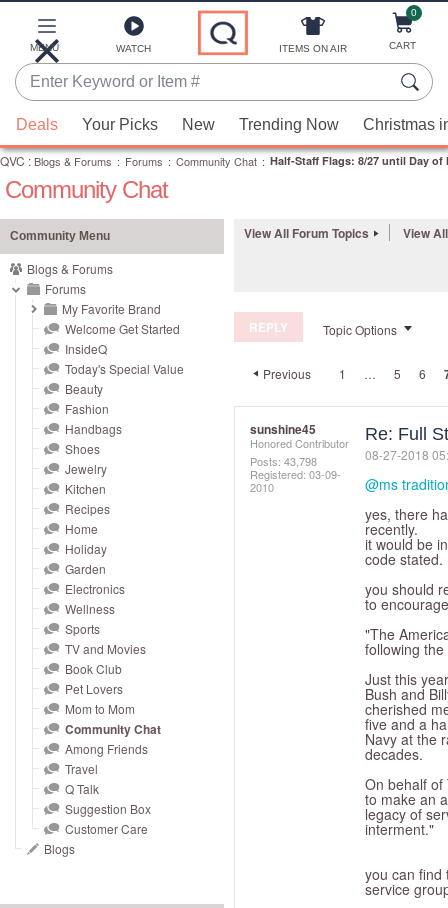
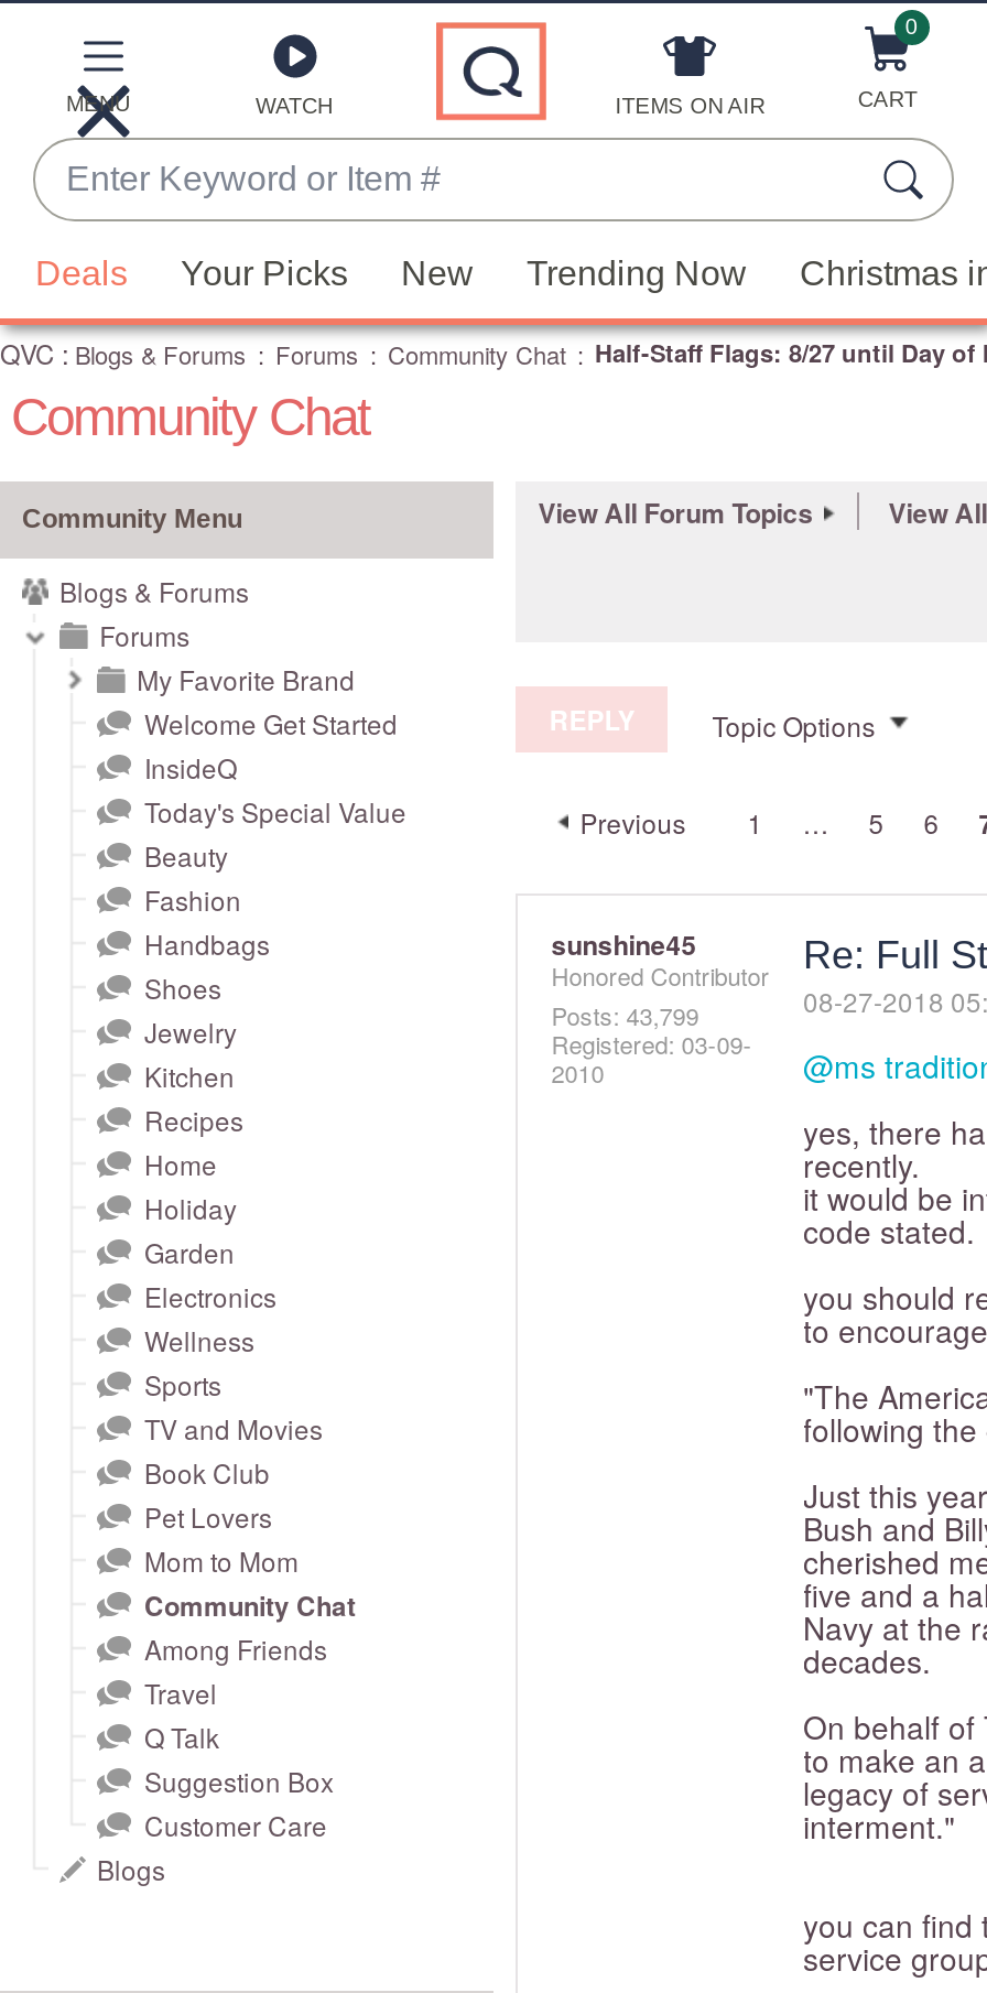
- Posts: 43,798
+ Posts: 43,799
